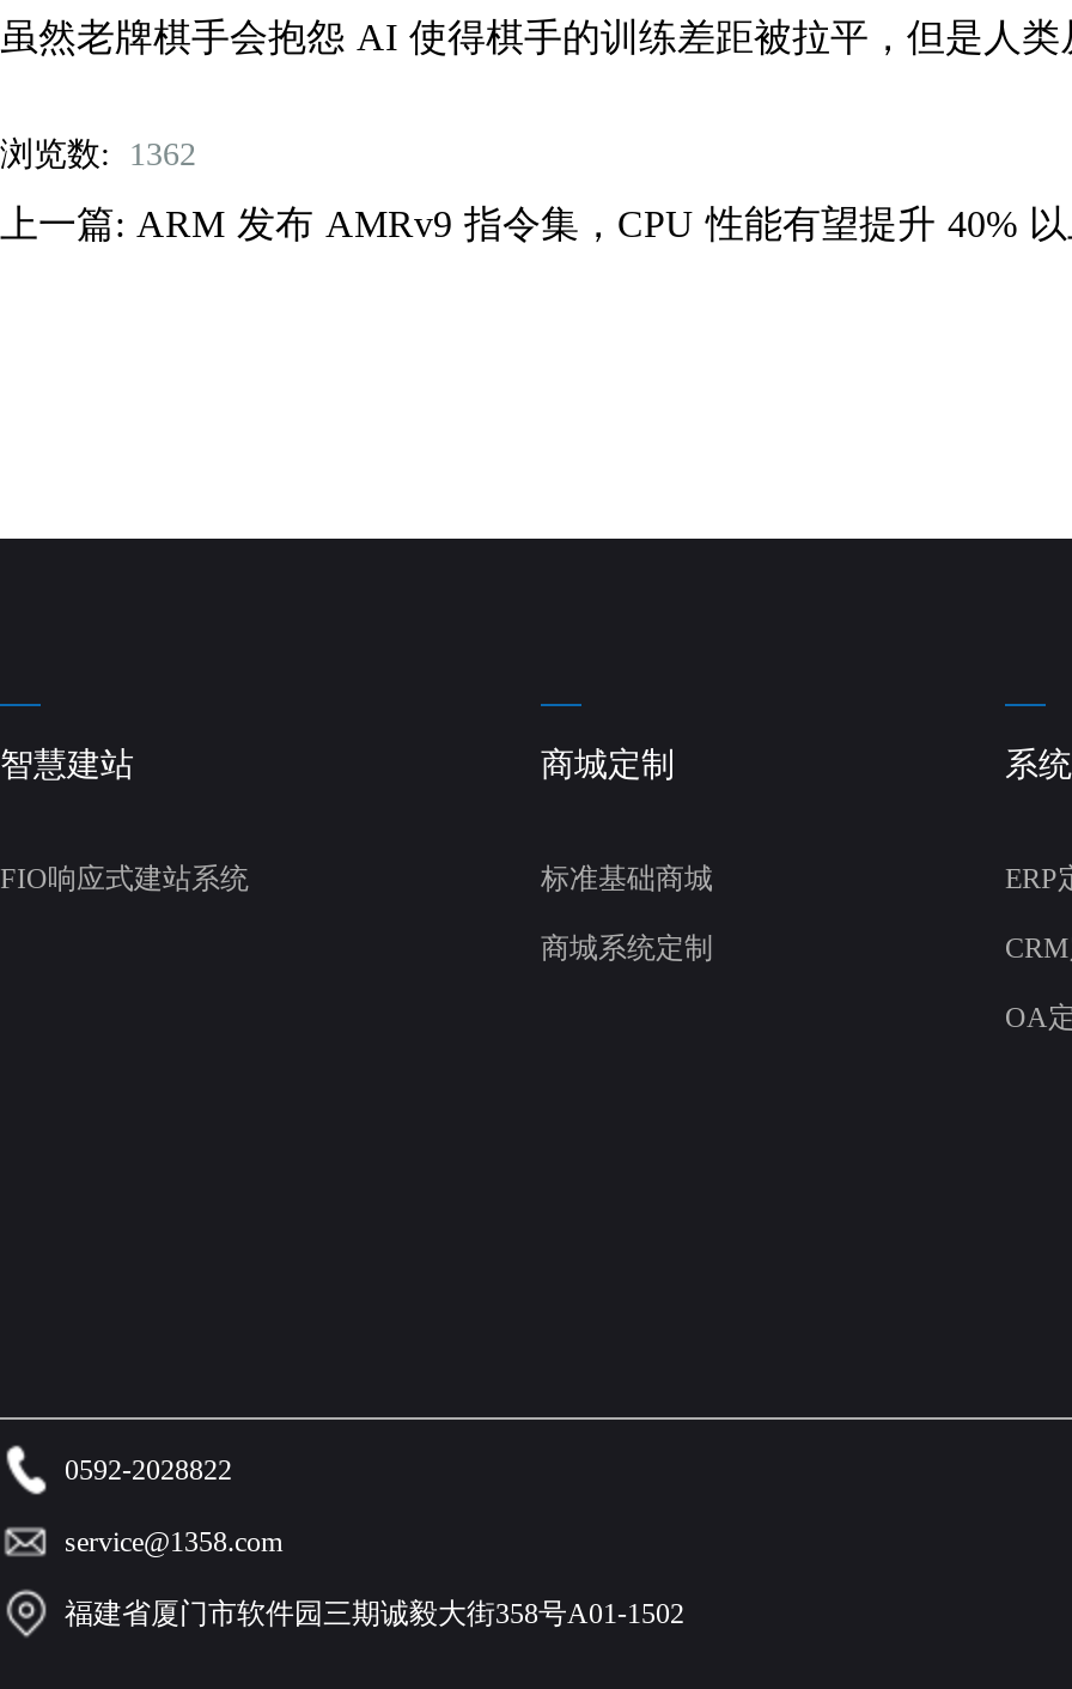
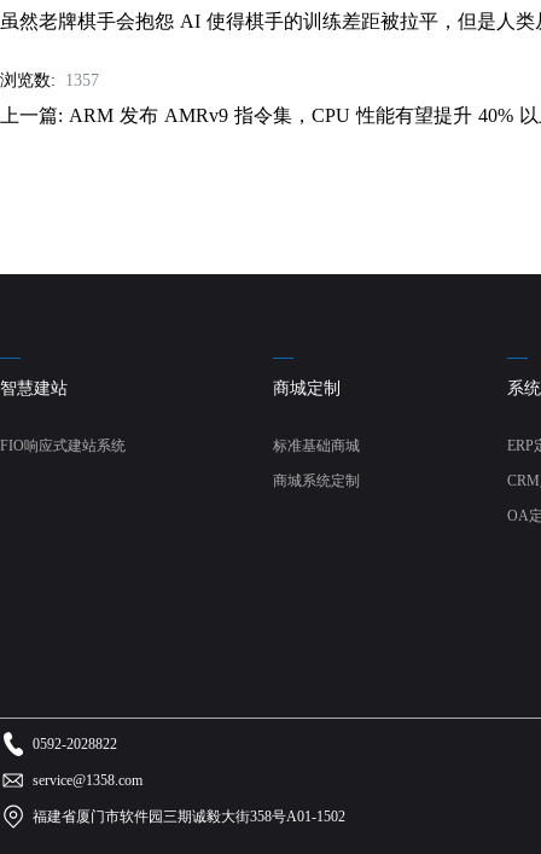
- 浏览数: 1362
+ 浏览数: 1357
